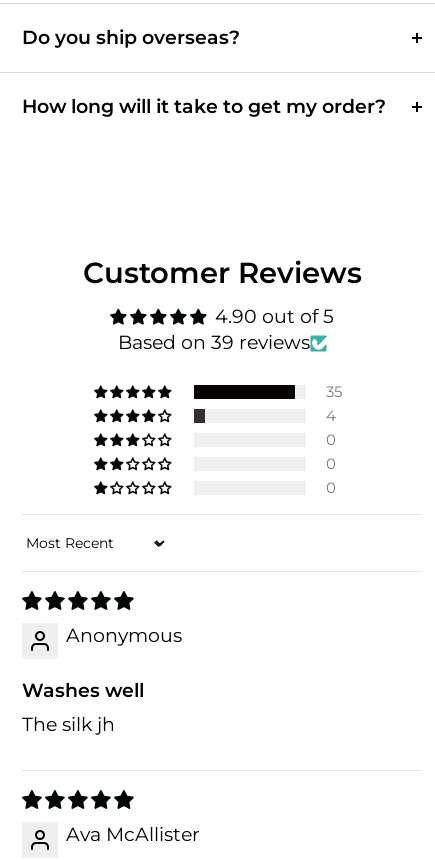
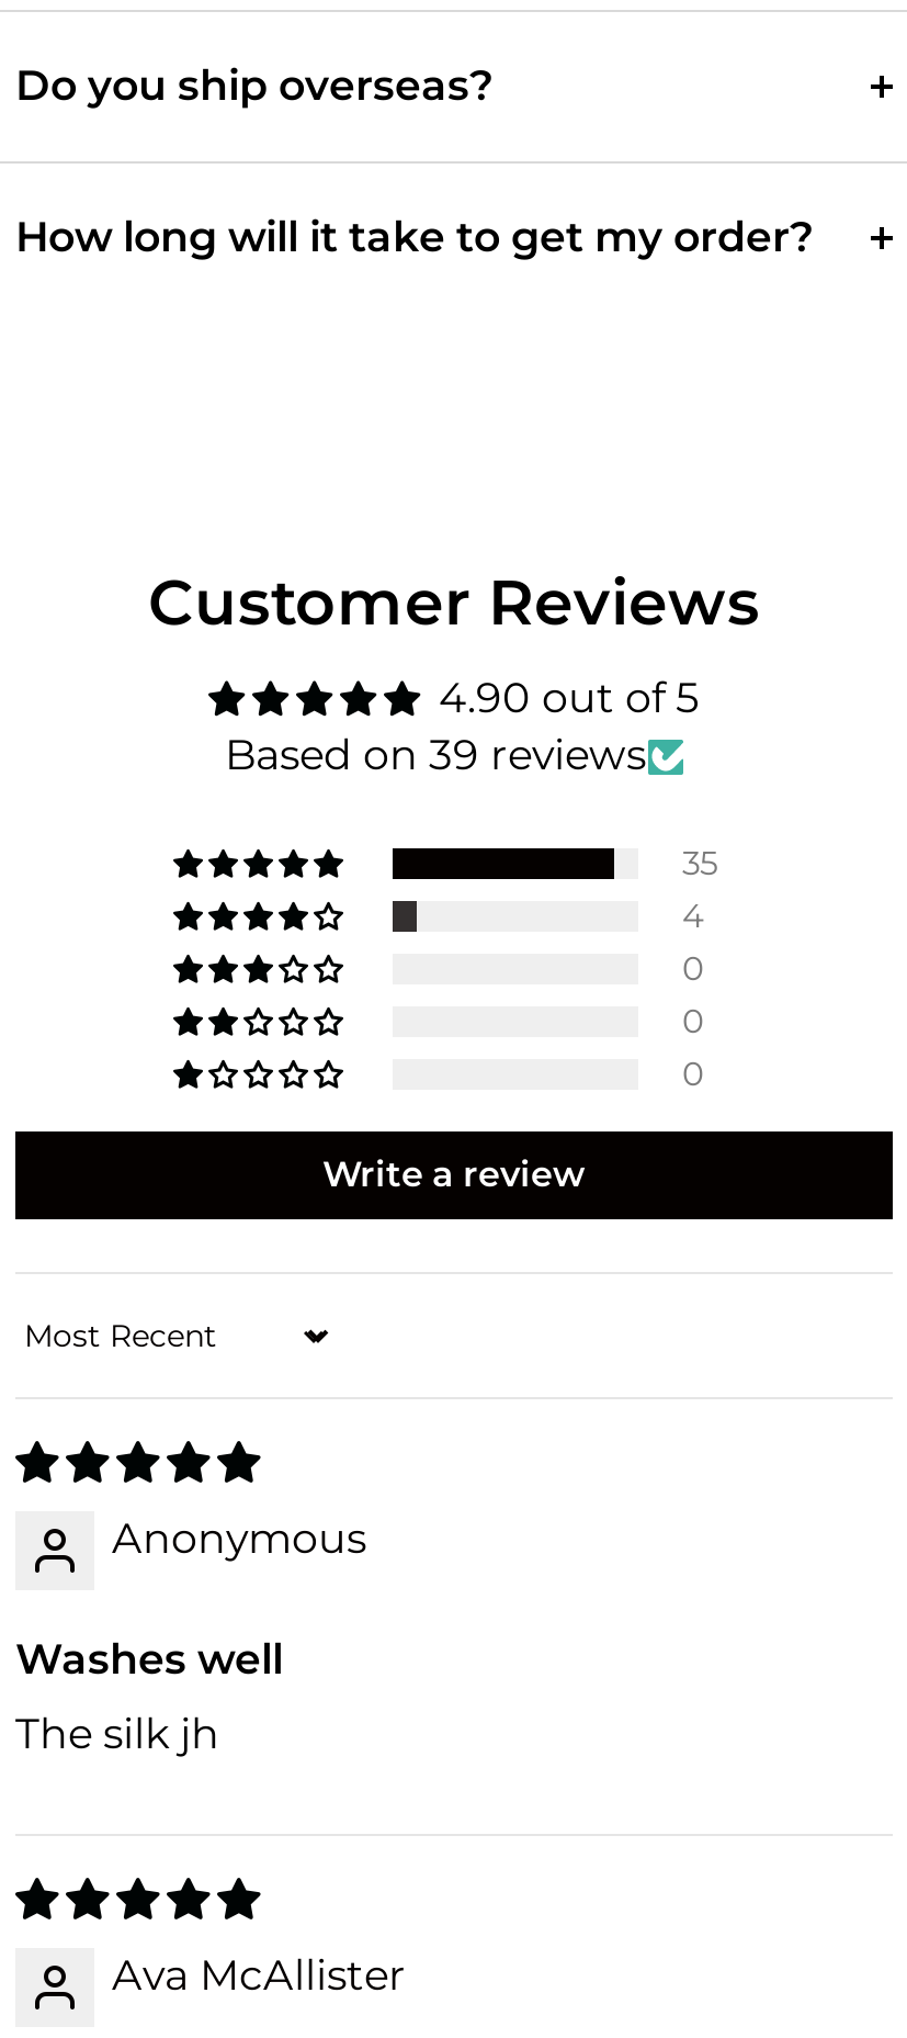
+ Write a review
